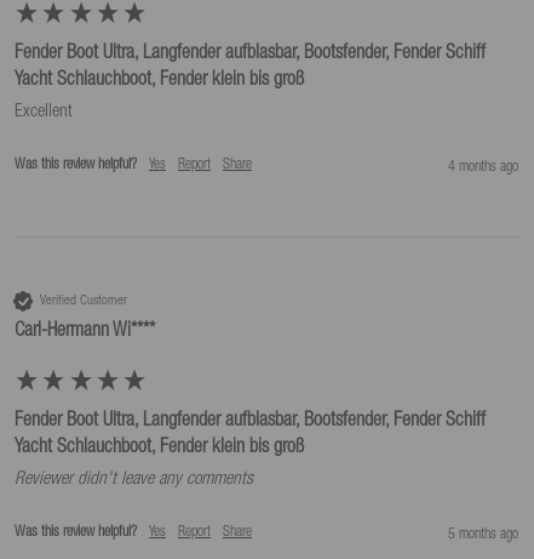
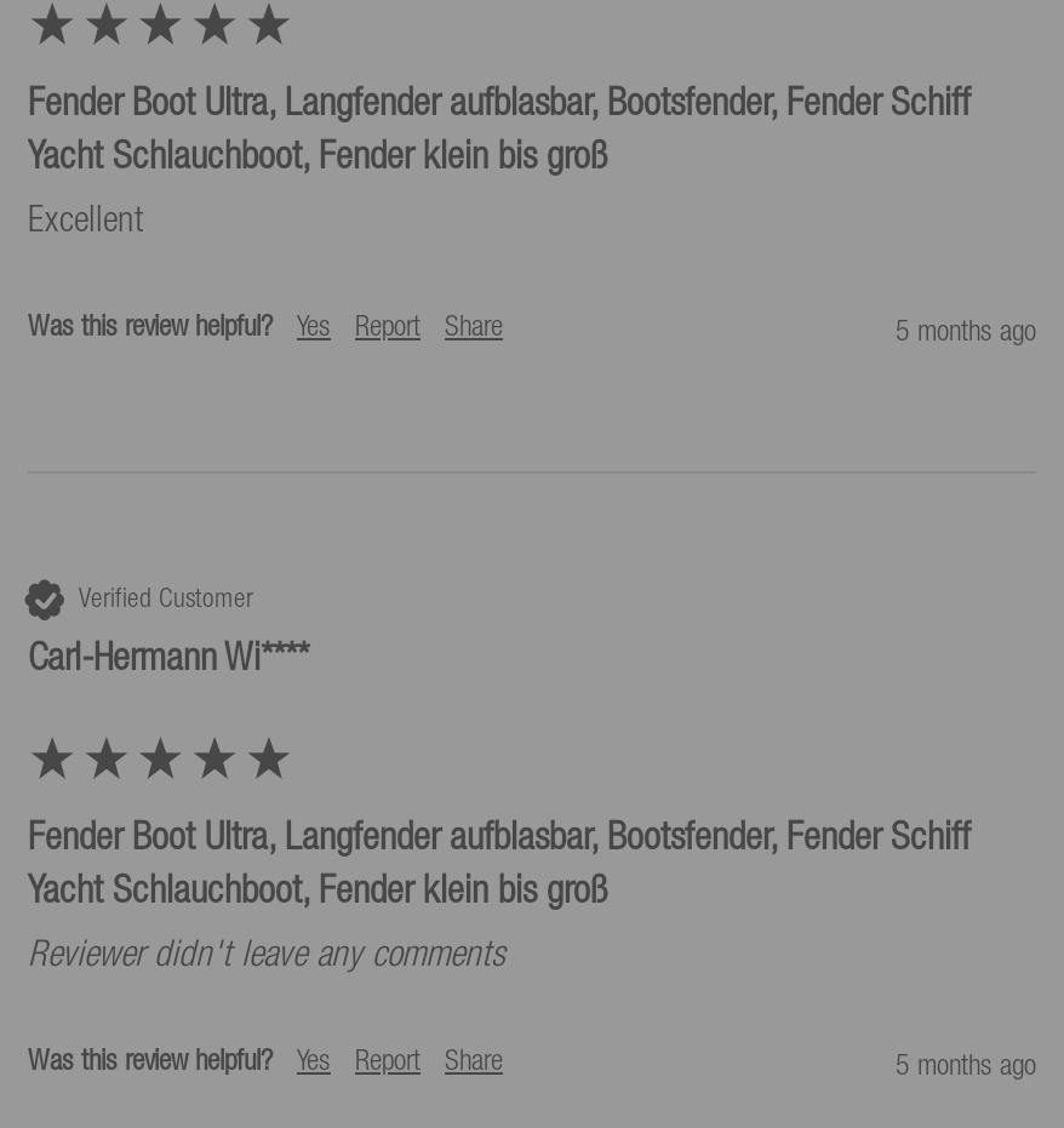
- 4 months ago
+ 5 months ago
